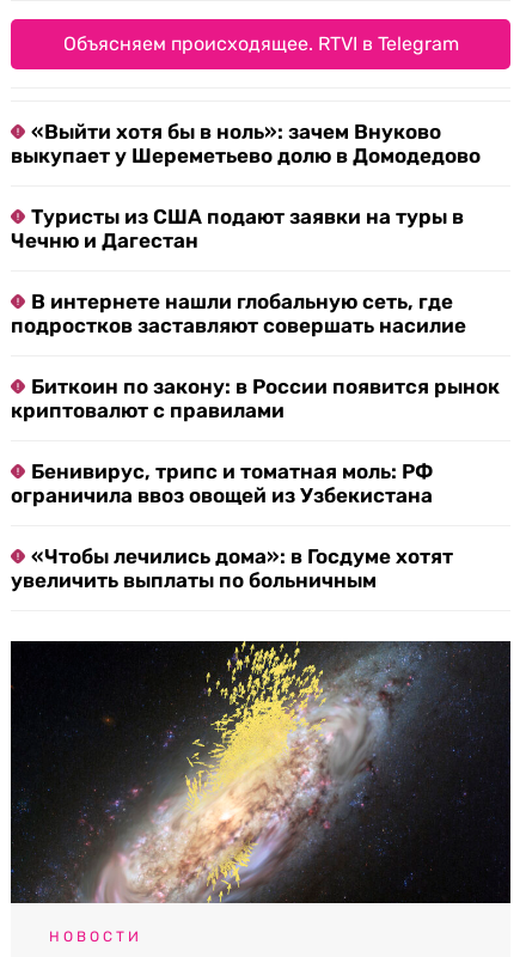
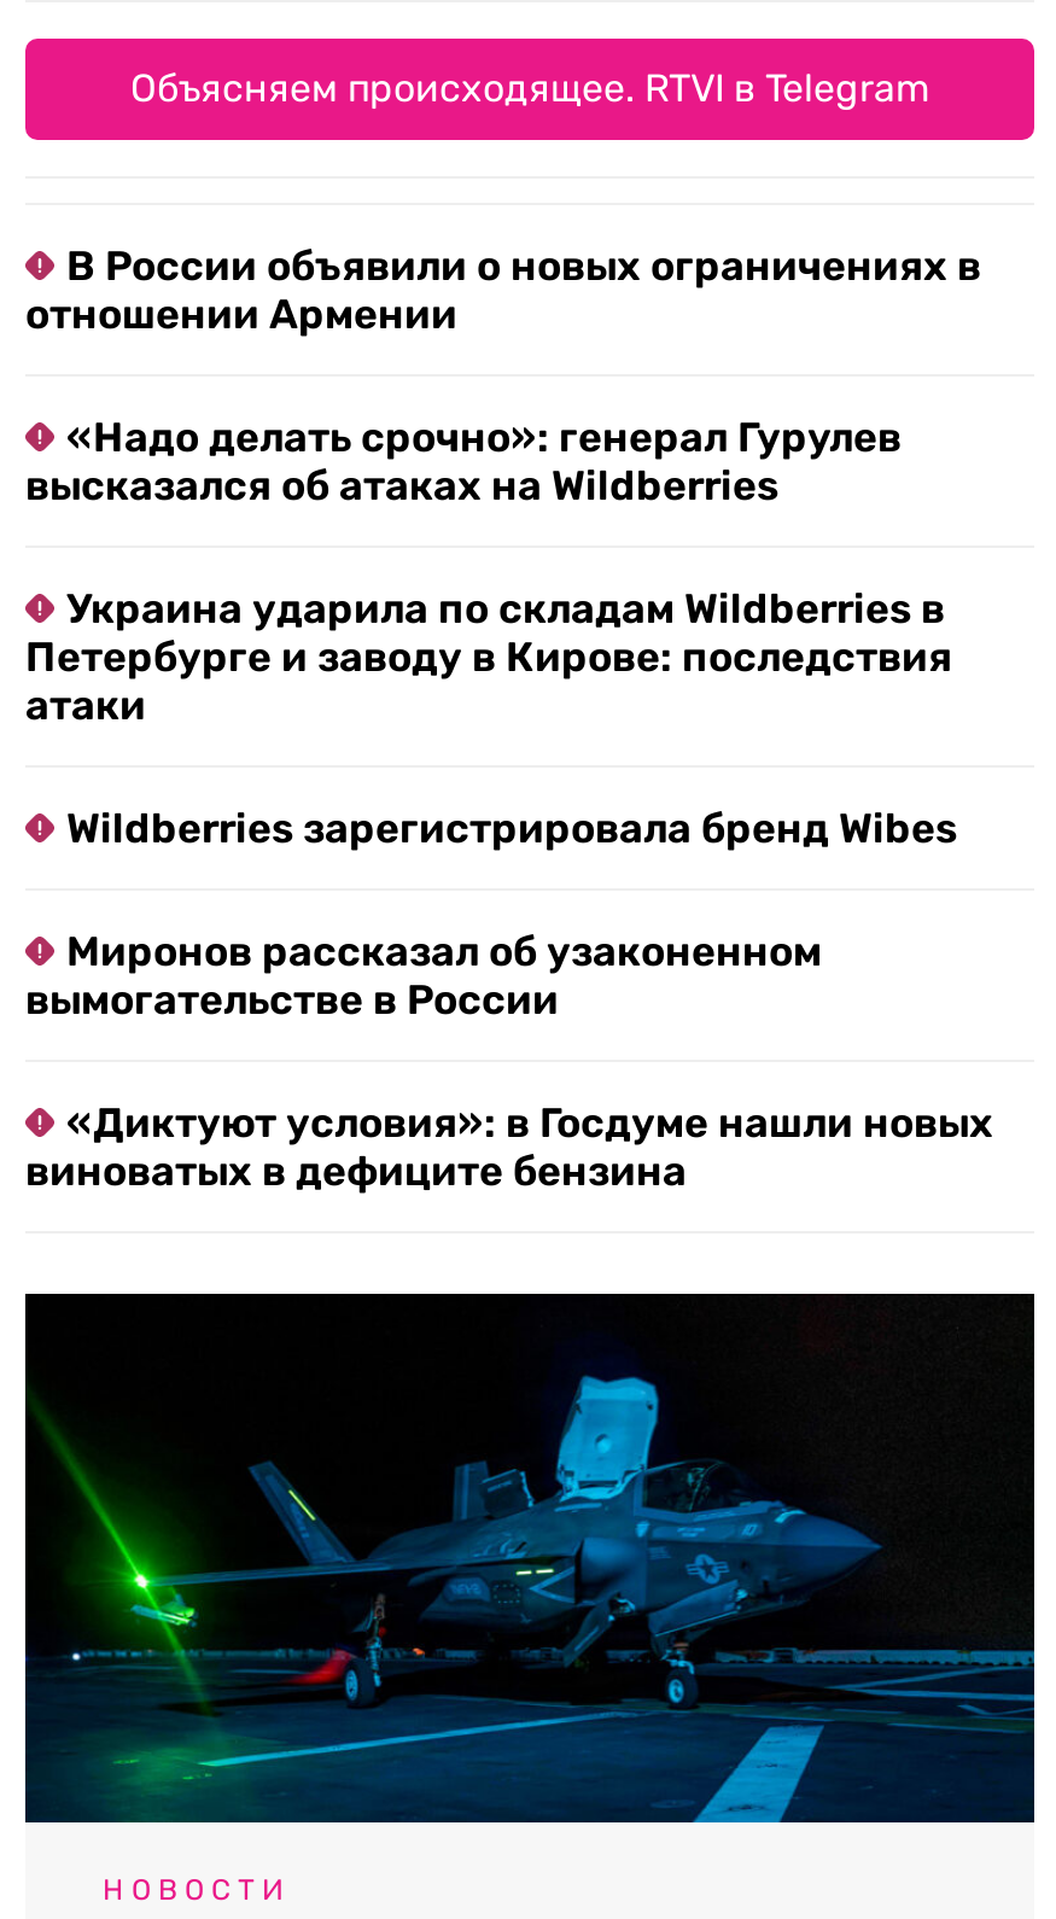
- «Выйти хотя бы в ноль»: зачем Внуково
- выкупает у Шереметьево долю в Домодедово
+ В России объявили о новых ограничениях в
+ отношении Армении

- Туристы из США подают заявки на туры в
- Чечню и Дагестан
+ «Надо делать срочно»: генерал Гурулев
+ высказался об атаках на Wildberries

- В интернете нашли глобальную сеть, где
- подростков заставляют совершать насилие
+ Украина ударила по складам Wildberries в
+ Петербурге и заводу в Кирове: последствия
+ атаки

- Биткоин по закону: в России появится рынок
- криптовалют с правилами
+ Wildberries зарегистрировала бренд Wibes

- Бенивирус, трипс и томатная моль: РФ
- ограничила ввоз овощей из Узбекистана
+ Миронов рассказал об узаконенном
+ вымогательстве в России

- «Чтобы лечились дома»: в Госдуме хотят
- увеличить выплаты по больничным
+ «Диктуют условия»: в Госдуме нашли новых
+ виноватых в дефиците бензина

- [image]
+ [image]
